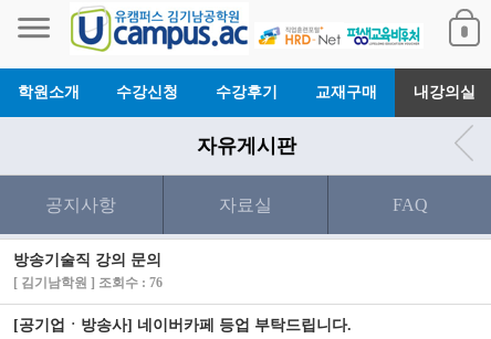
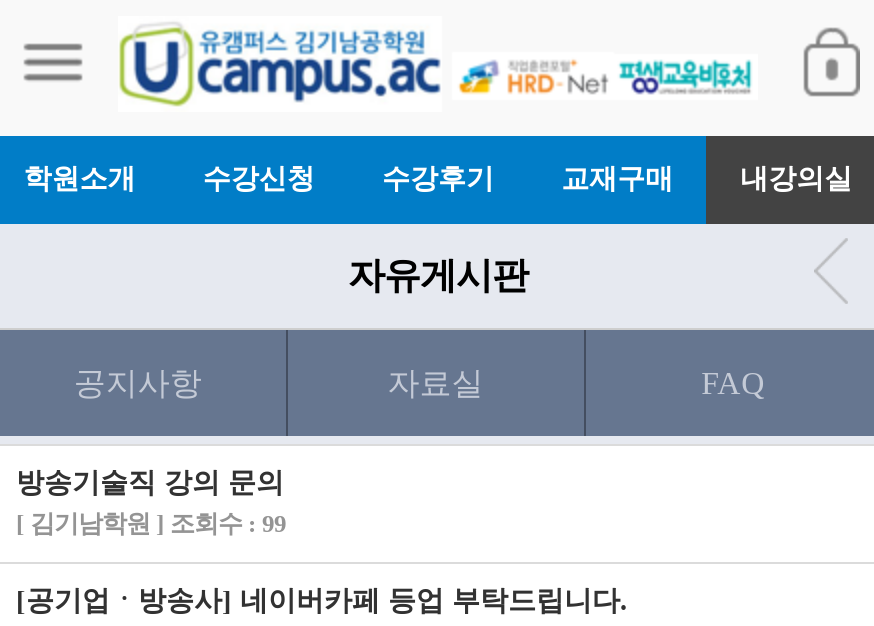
- [ 김기남학원 ] 조회수 : 76
+ [ 김기남학원 ] 조회수 : 99
